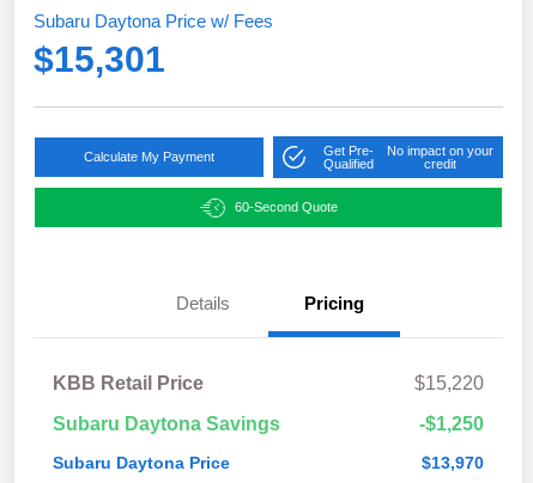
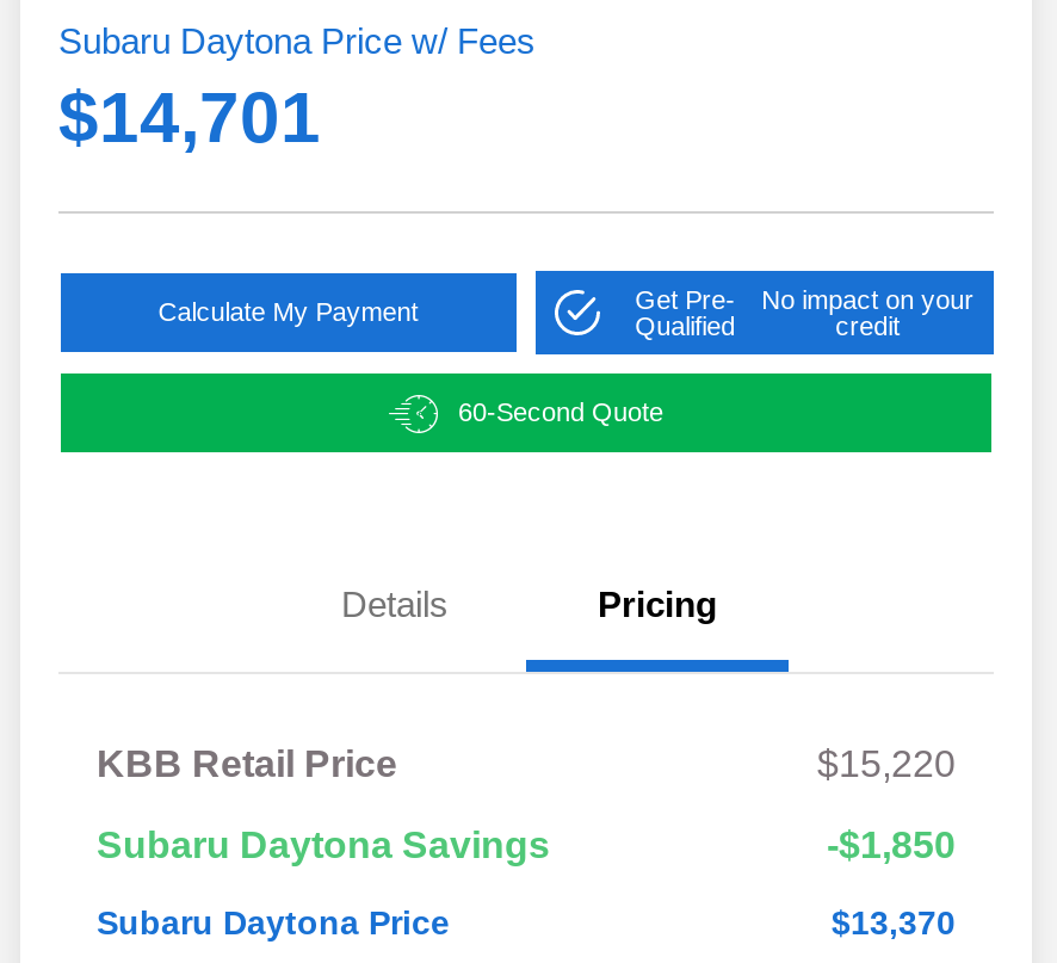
- $15,301
+ $14,701

- -$1,250
+ -$1,850

- $13,970
+ $13,370
